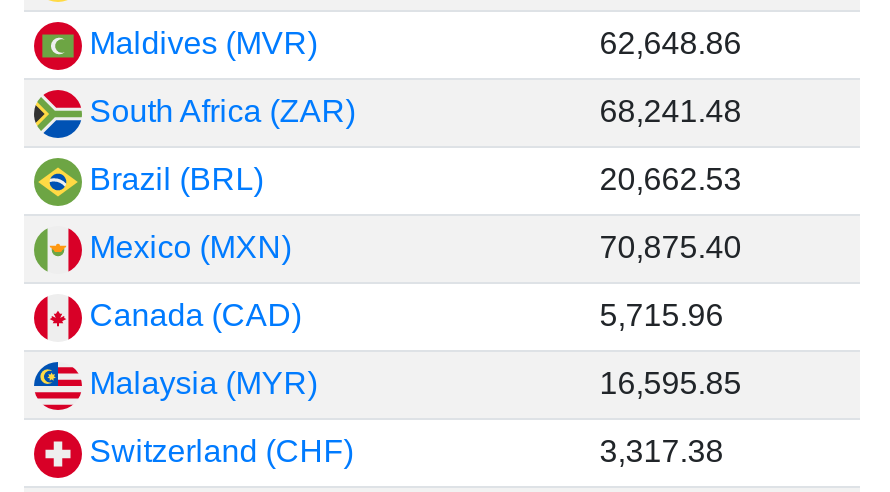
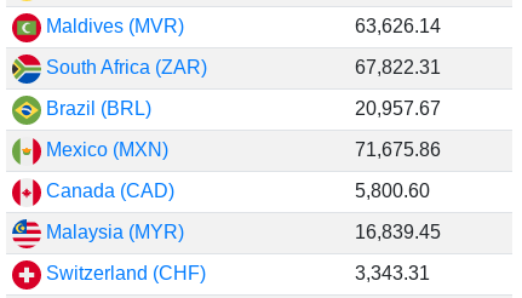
- 62,648.86
+ 63,626.14

- 68,241.48
+ 67,822.31

- 20,662.53
+ 20,957.67

- 70,875.40
+ 71,675.86

- 5,715.96
+ 5,800.60

- 16,595.85
+ 16,839.45

- 3,317.38
+ 3,343.31
